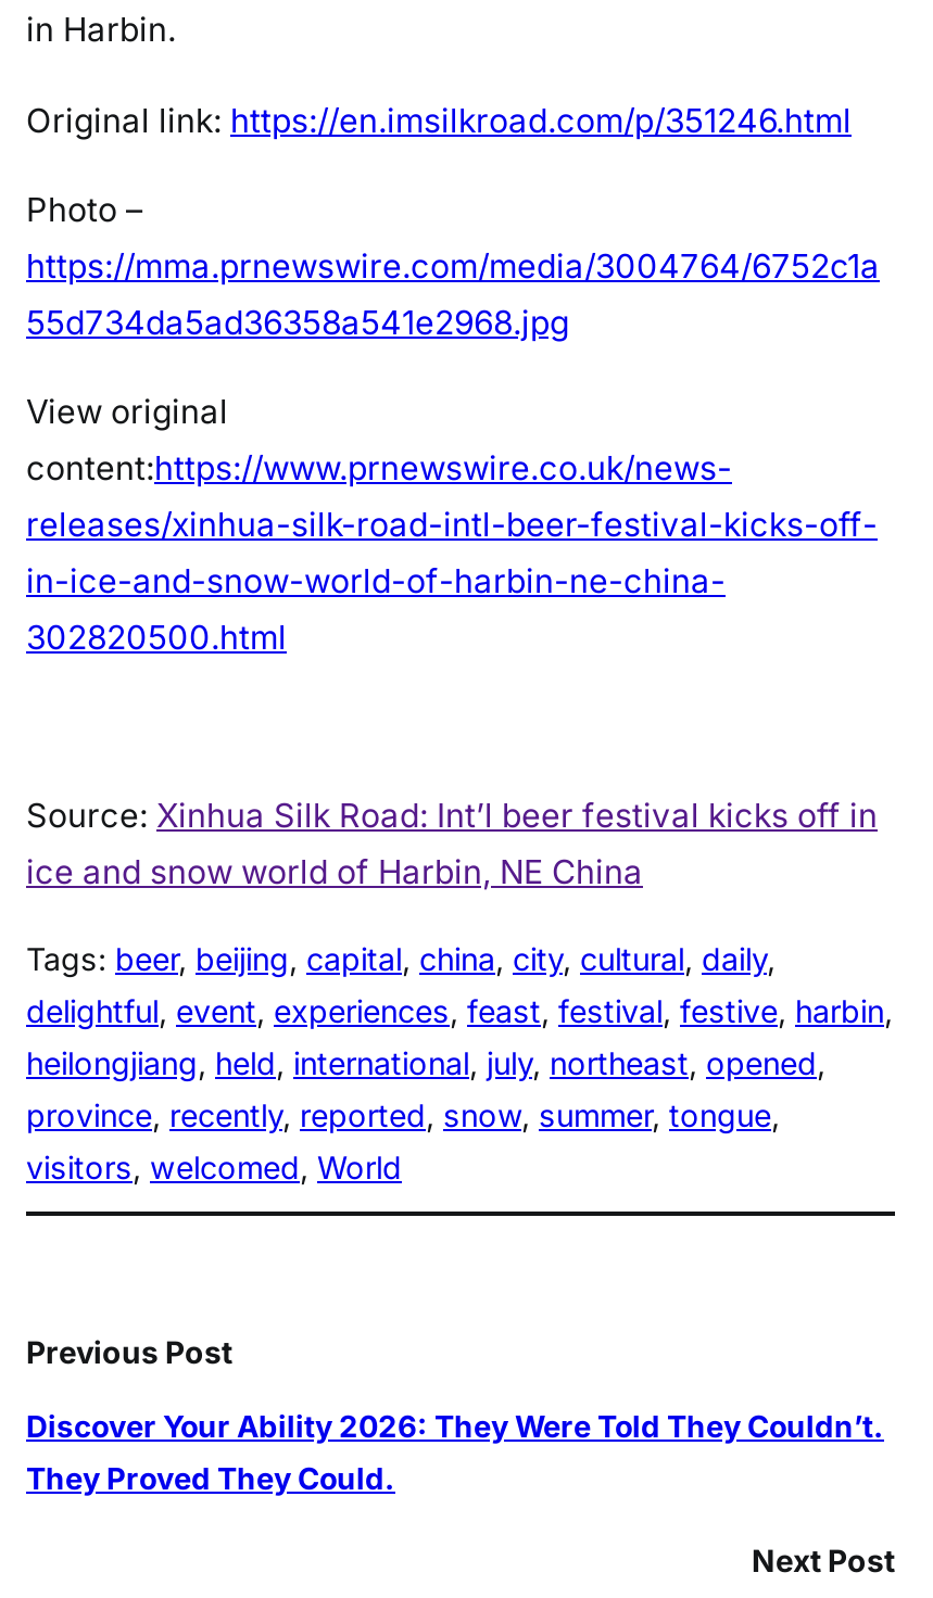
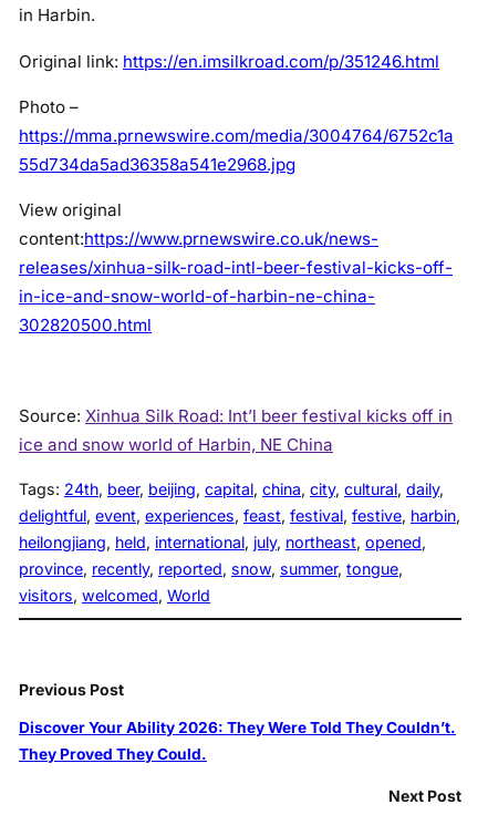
- Tags: beer, beijing, capital, china, city, cultural, daily ,
+ Tags: 24th, beer, beijing, capital, china, city, cultural, daily ,
